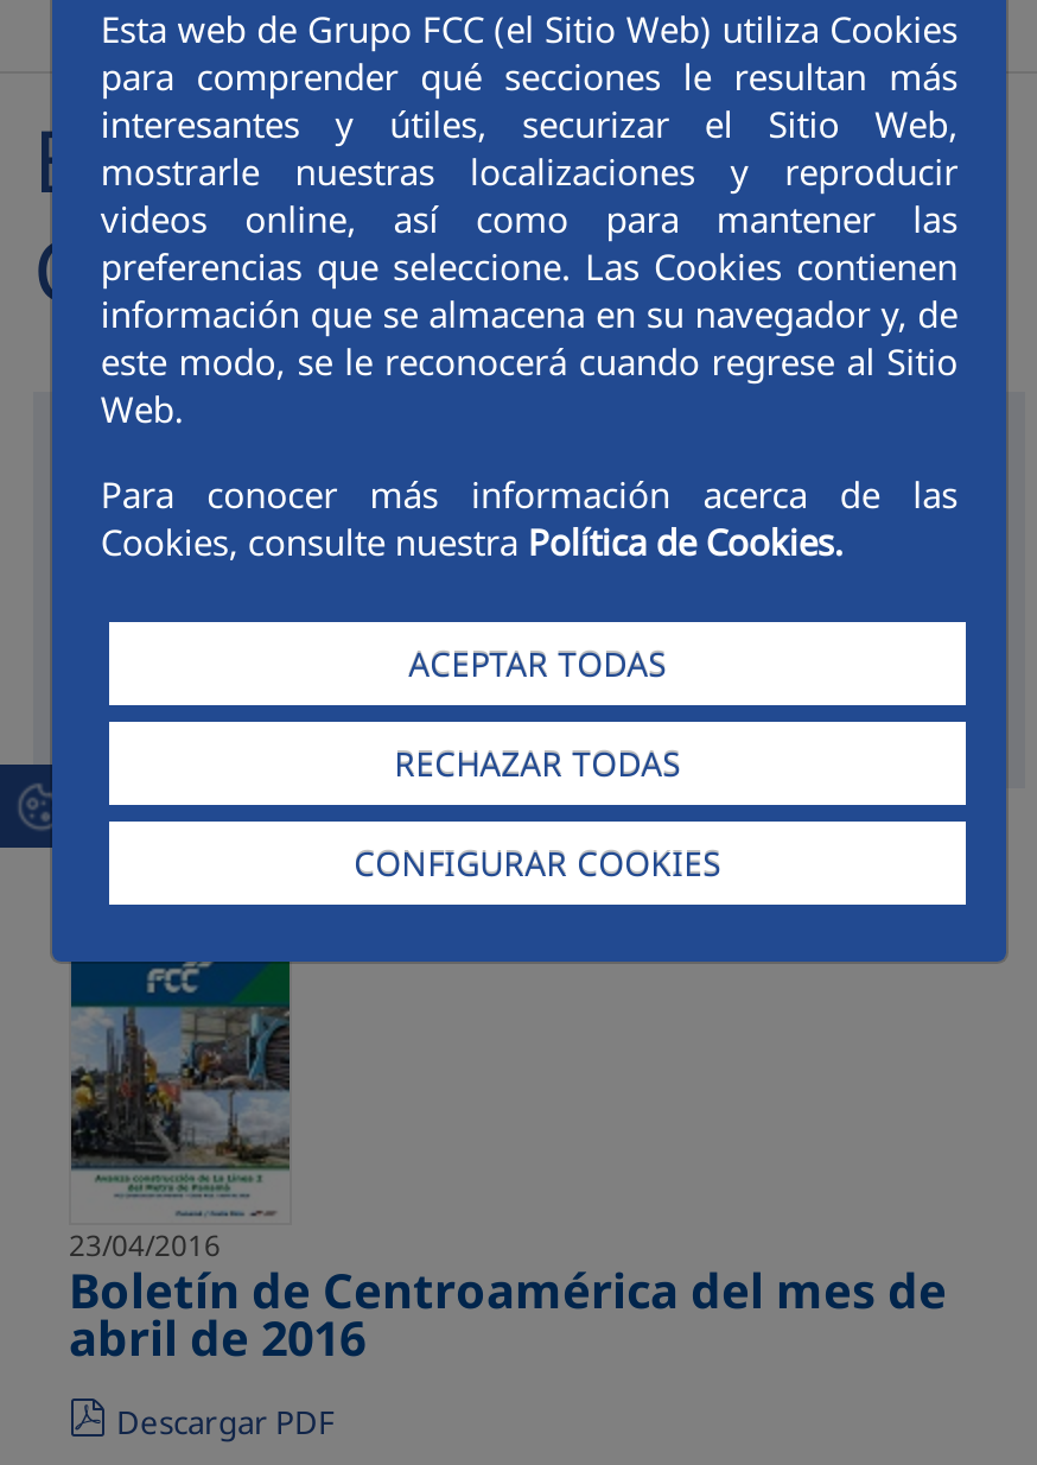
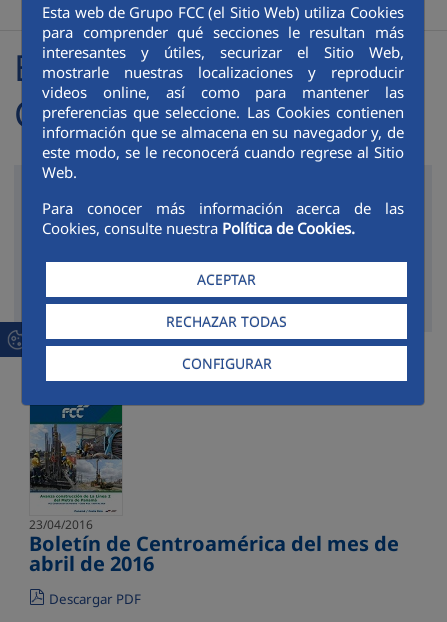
- ACEPTAR TODAS
+ ACEPTAR

- CONFIGURAR COOKIES
+ CONFIGURAR
